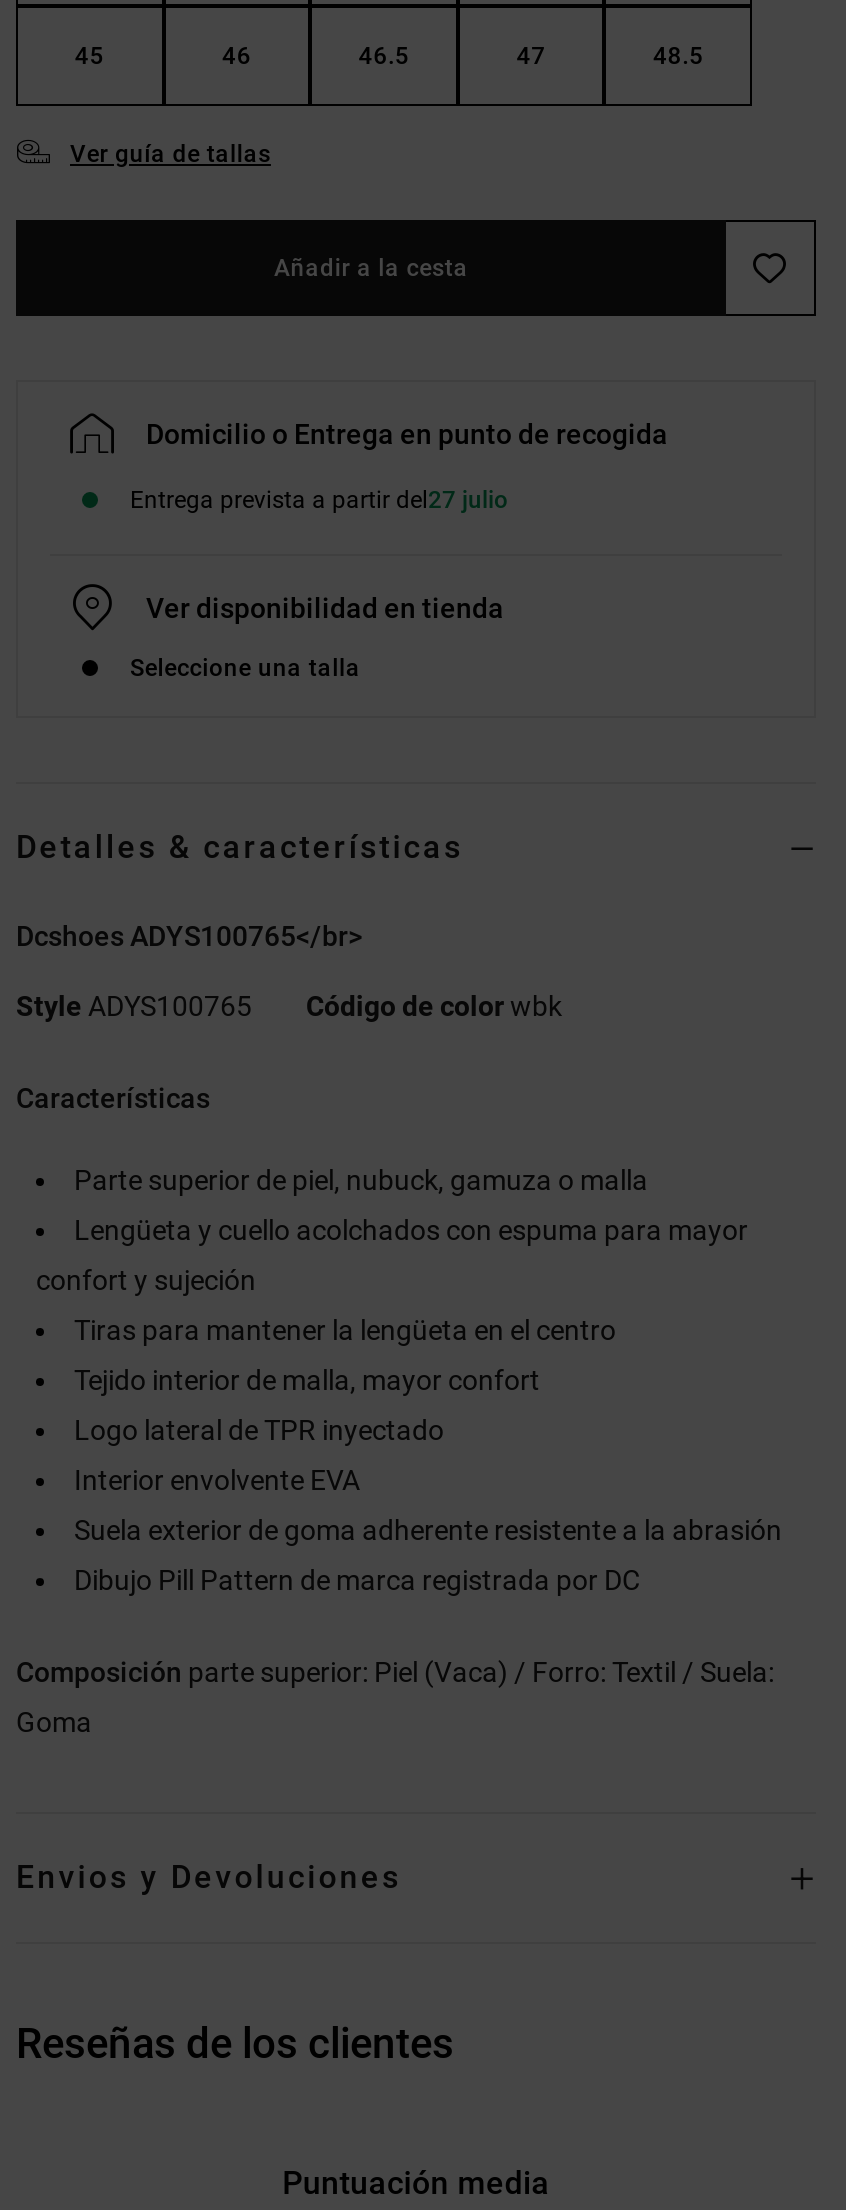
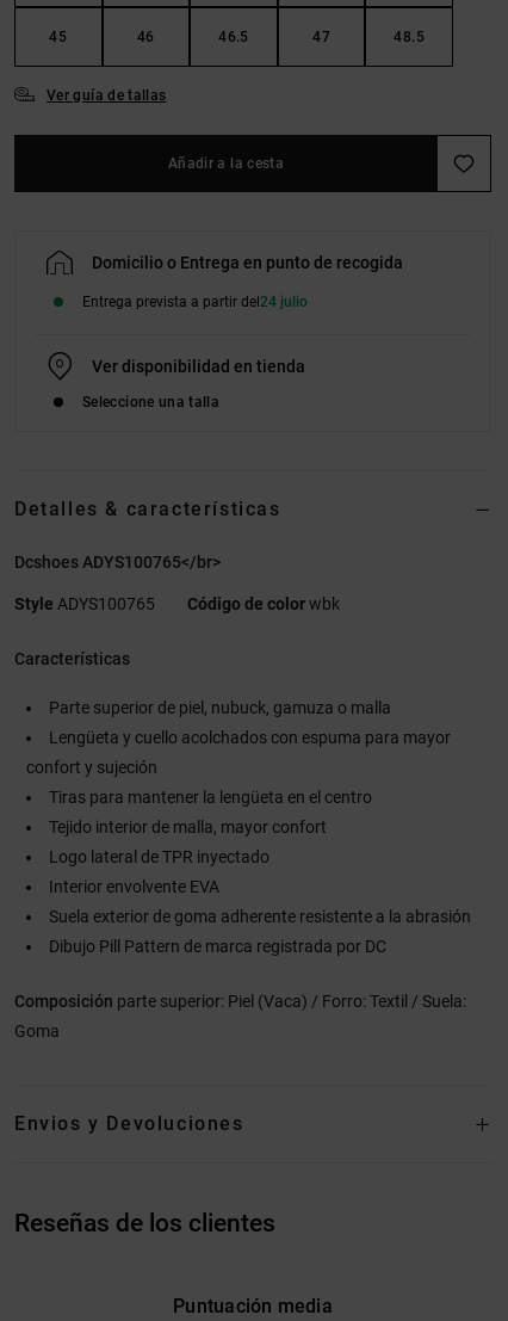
- Entrega prevista a partir del27 julio
+ Entrega prevista a partir del24 julio
